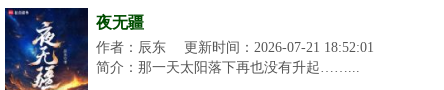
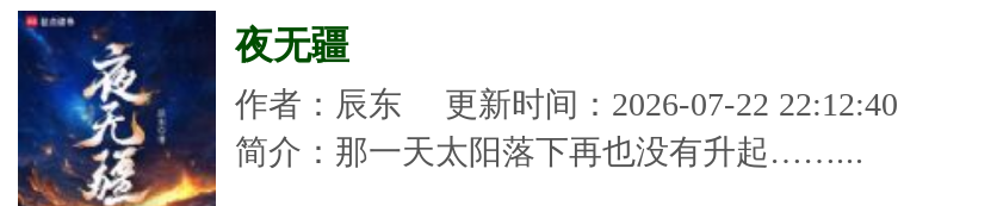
- 作者：辰东 更新时间：2026-07-21 18:52:01
+ 作者：辰东 更新时间：2026-07-22 22:12:40
